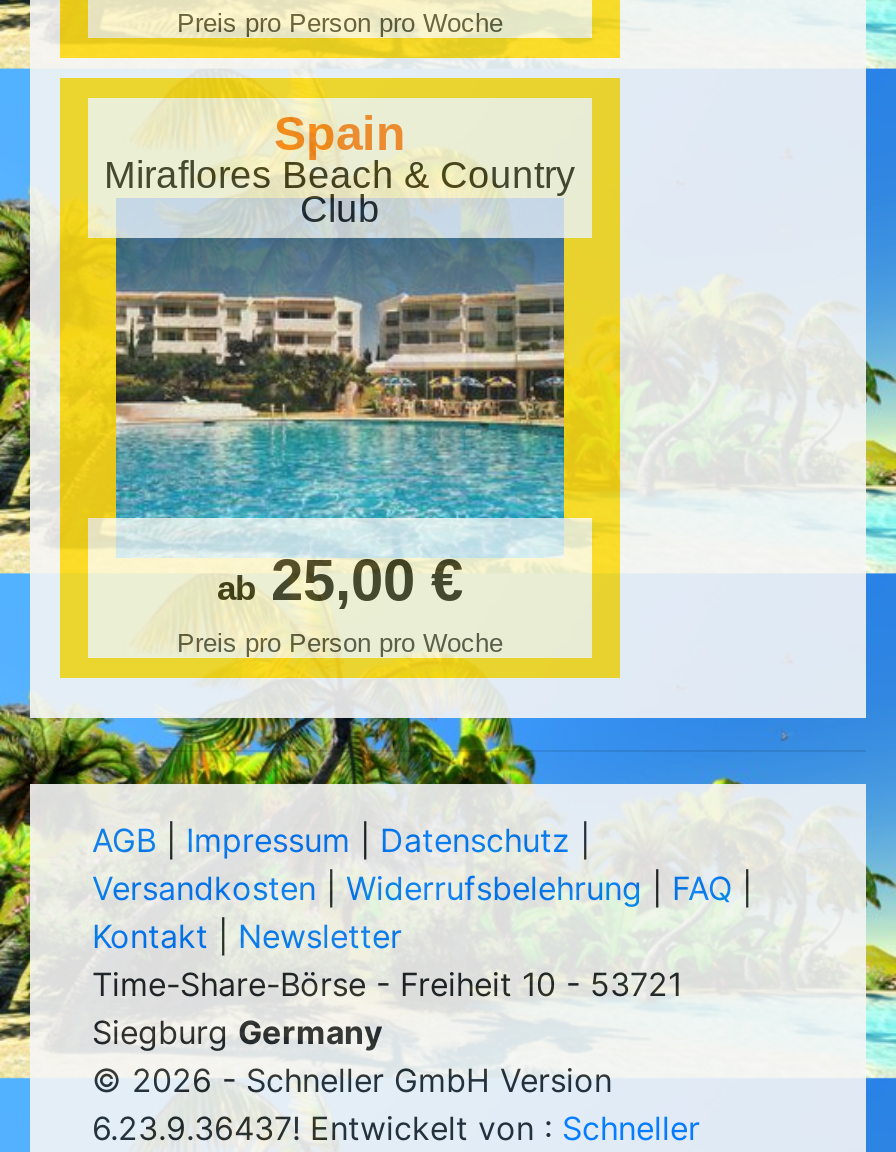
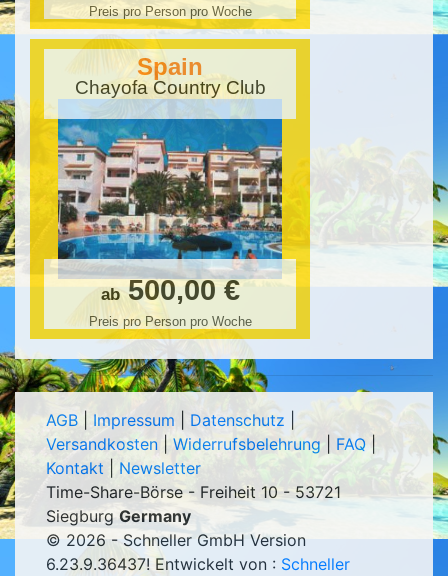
- Miraflores Beach & Country
- Club
+ Chayofa Country Club

- [image]
- ab 25,00 €
+ [image]
+ ab 500,00 €
